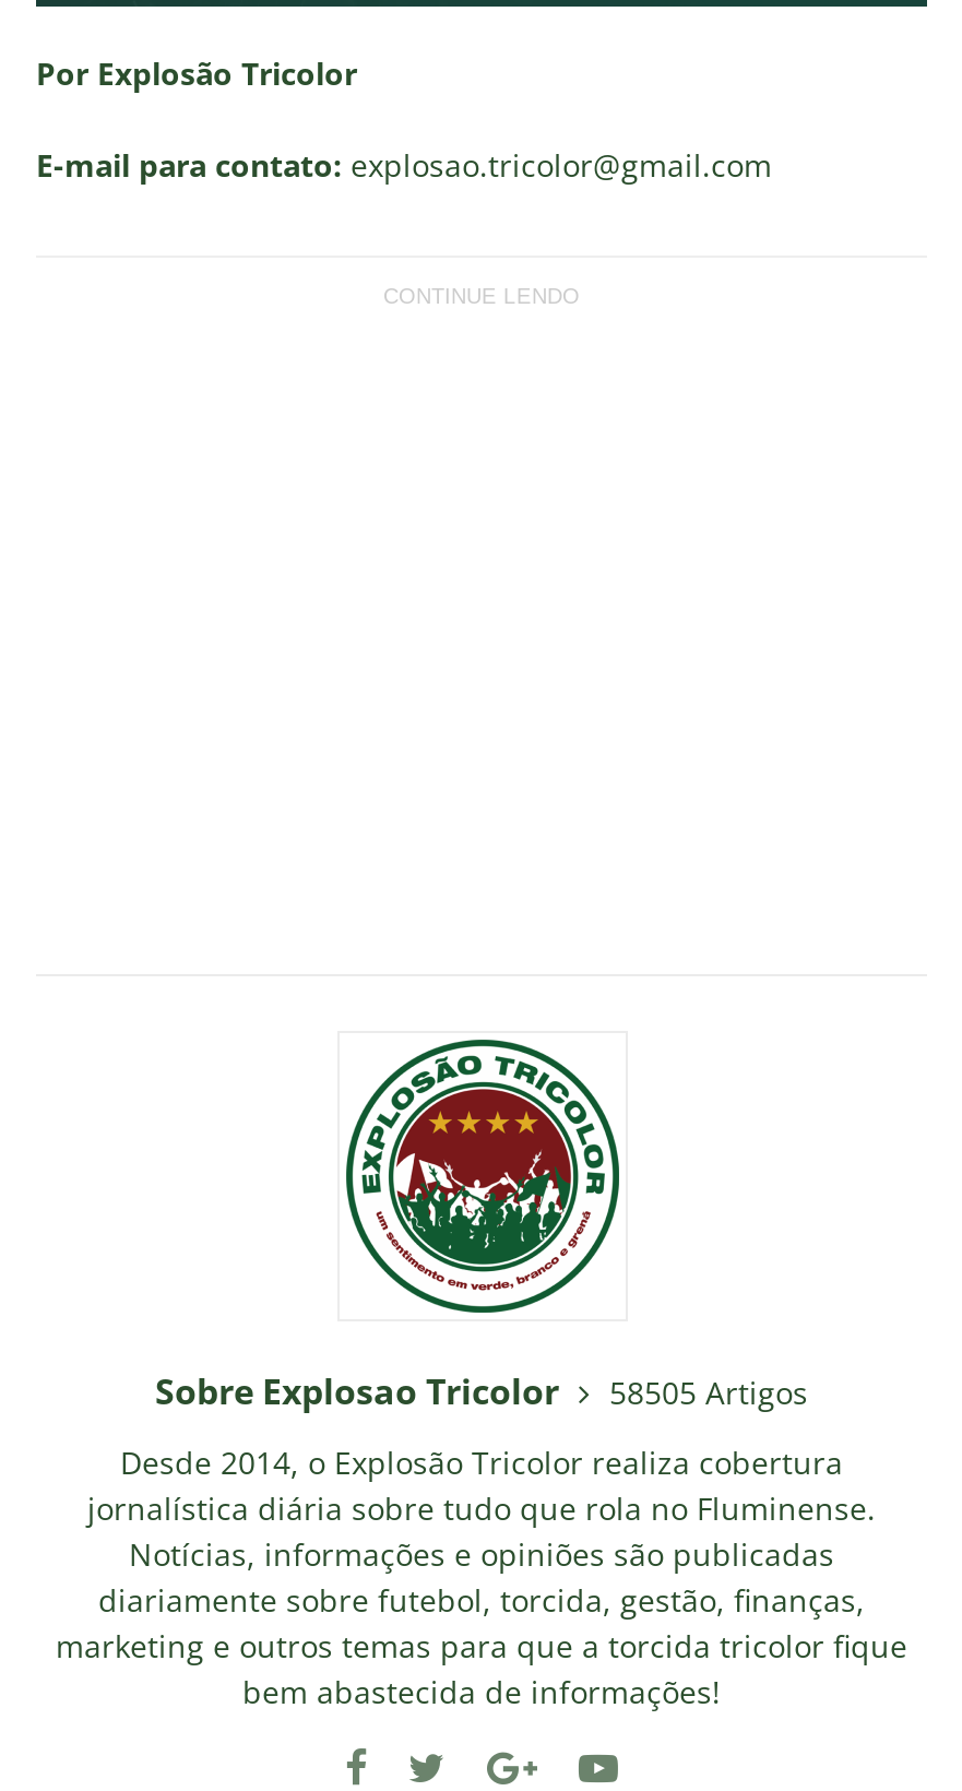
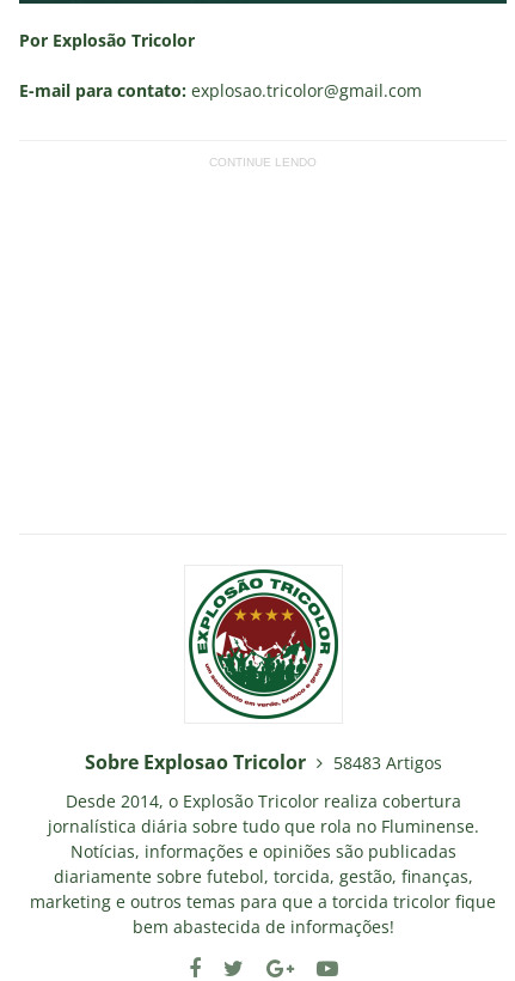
- Sobre Explosao Tricolor 58505 Artigos
+ Sobre Explosao Tricolor 58483 Artigos
